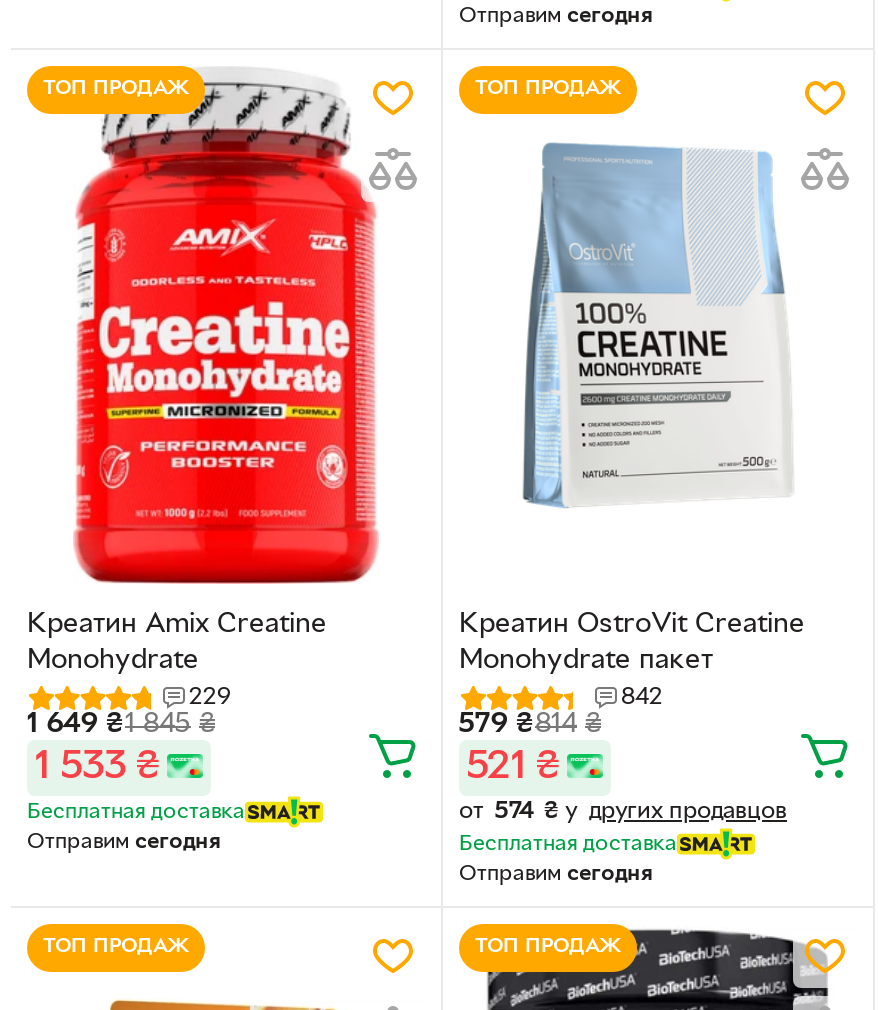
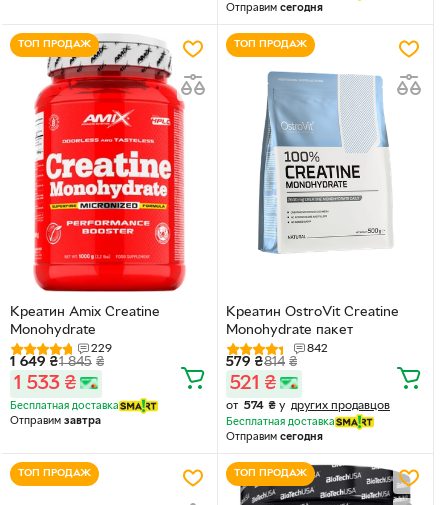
- Отправим сегодня
+ Отправим завтра
